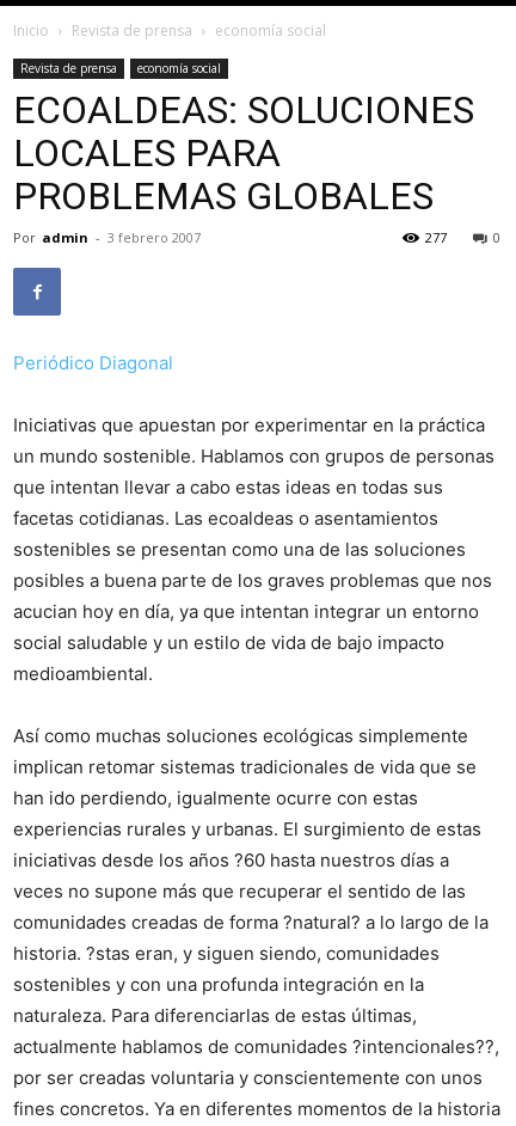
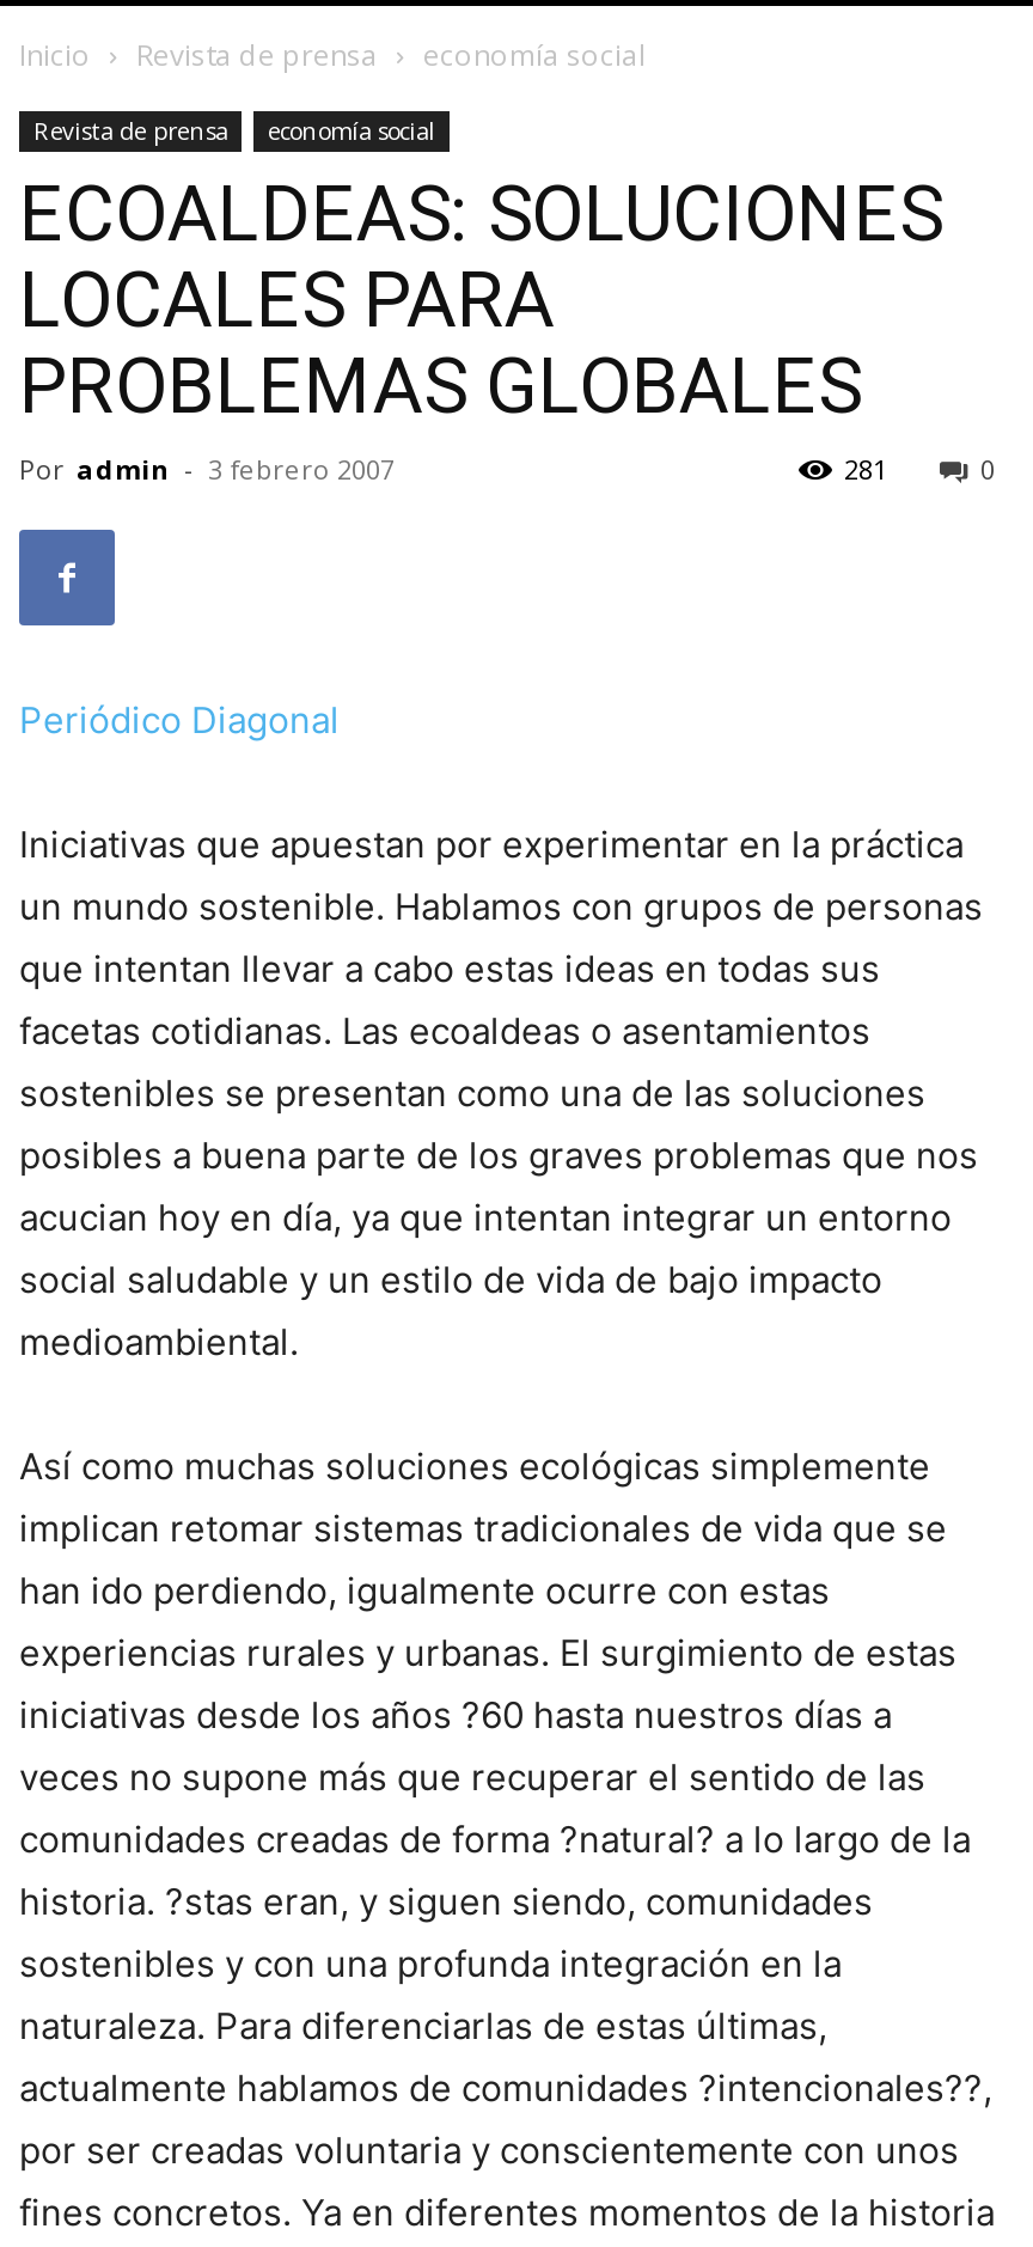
- 277
+ 281
